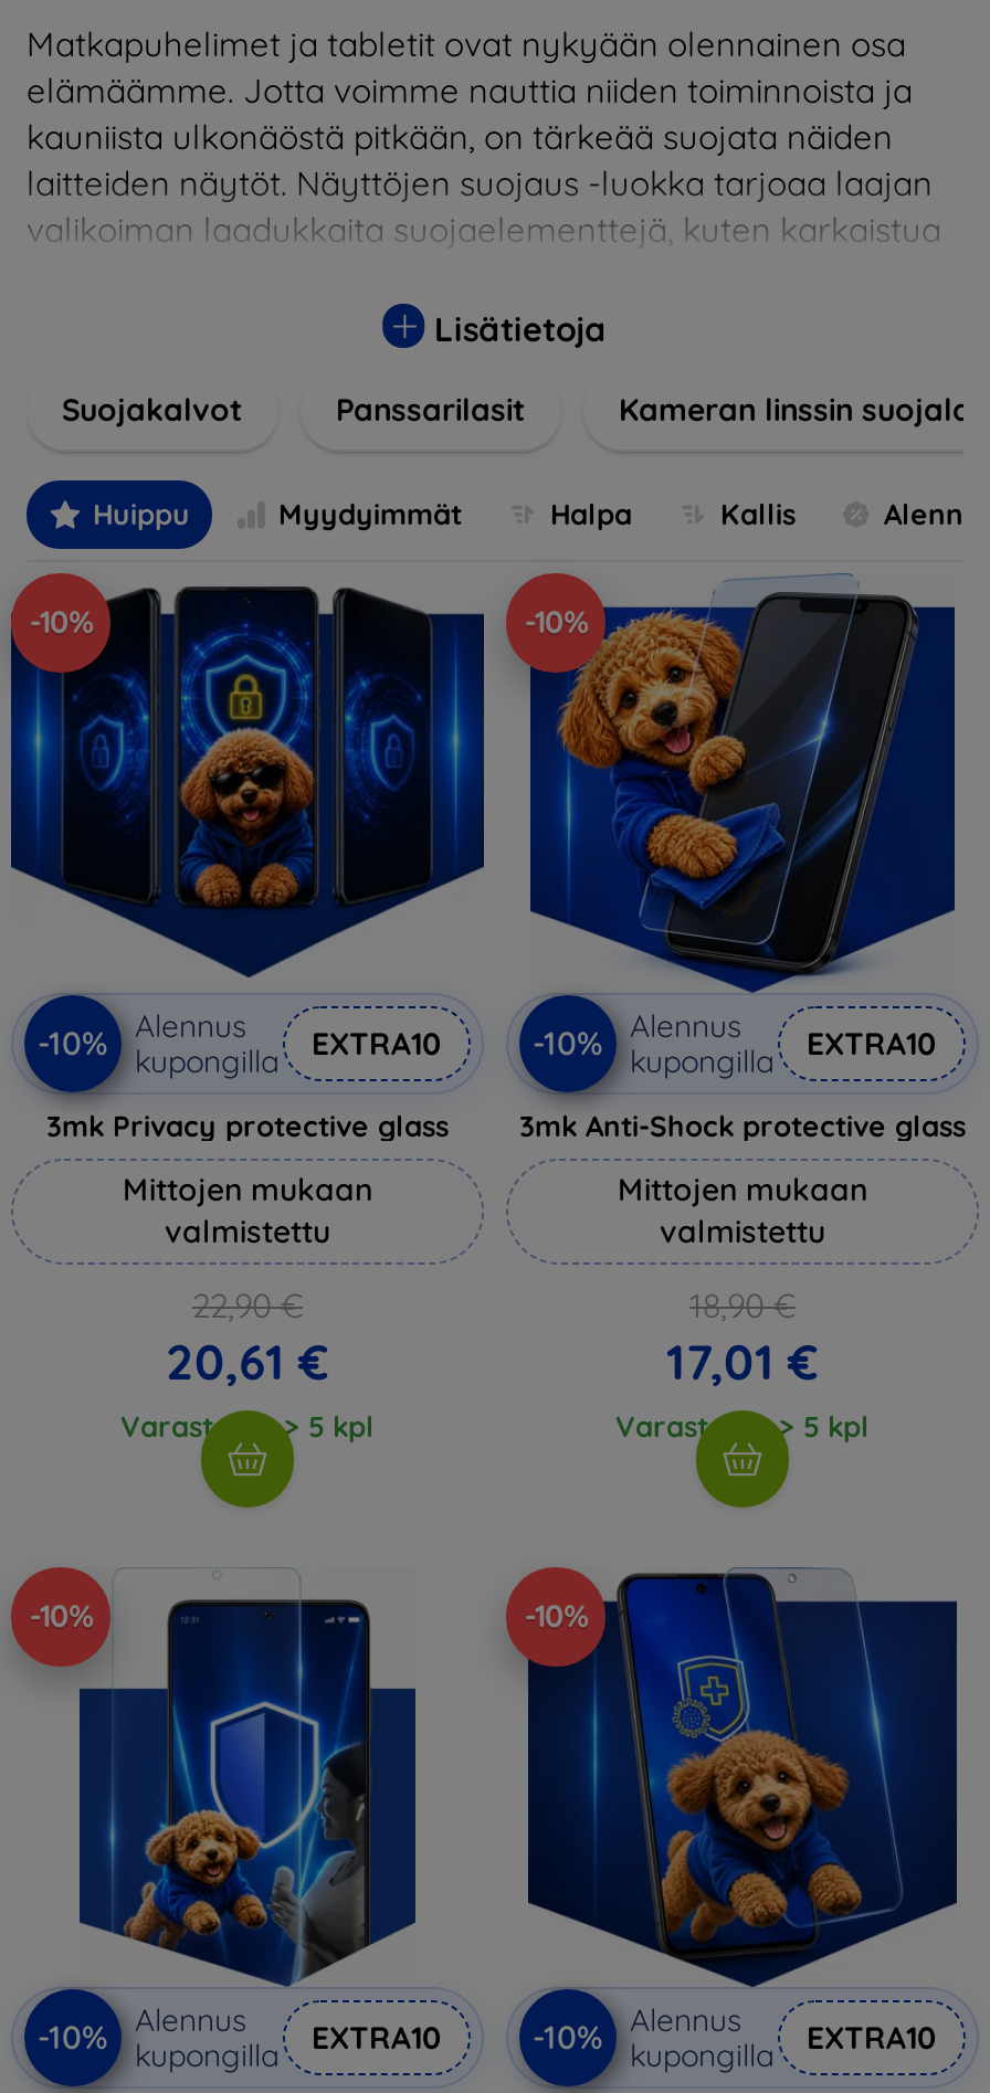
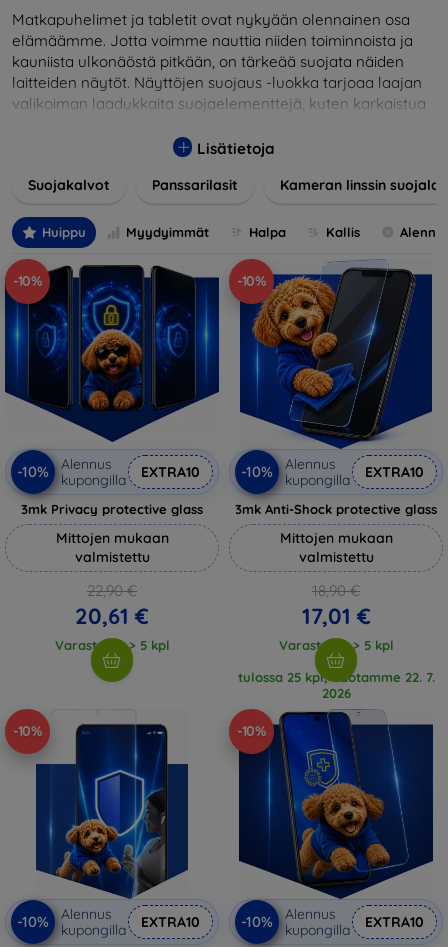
+ tulossa 25 kpl, odotamme 22. 7.
+ 2026
